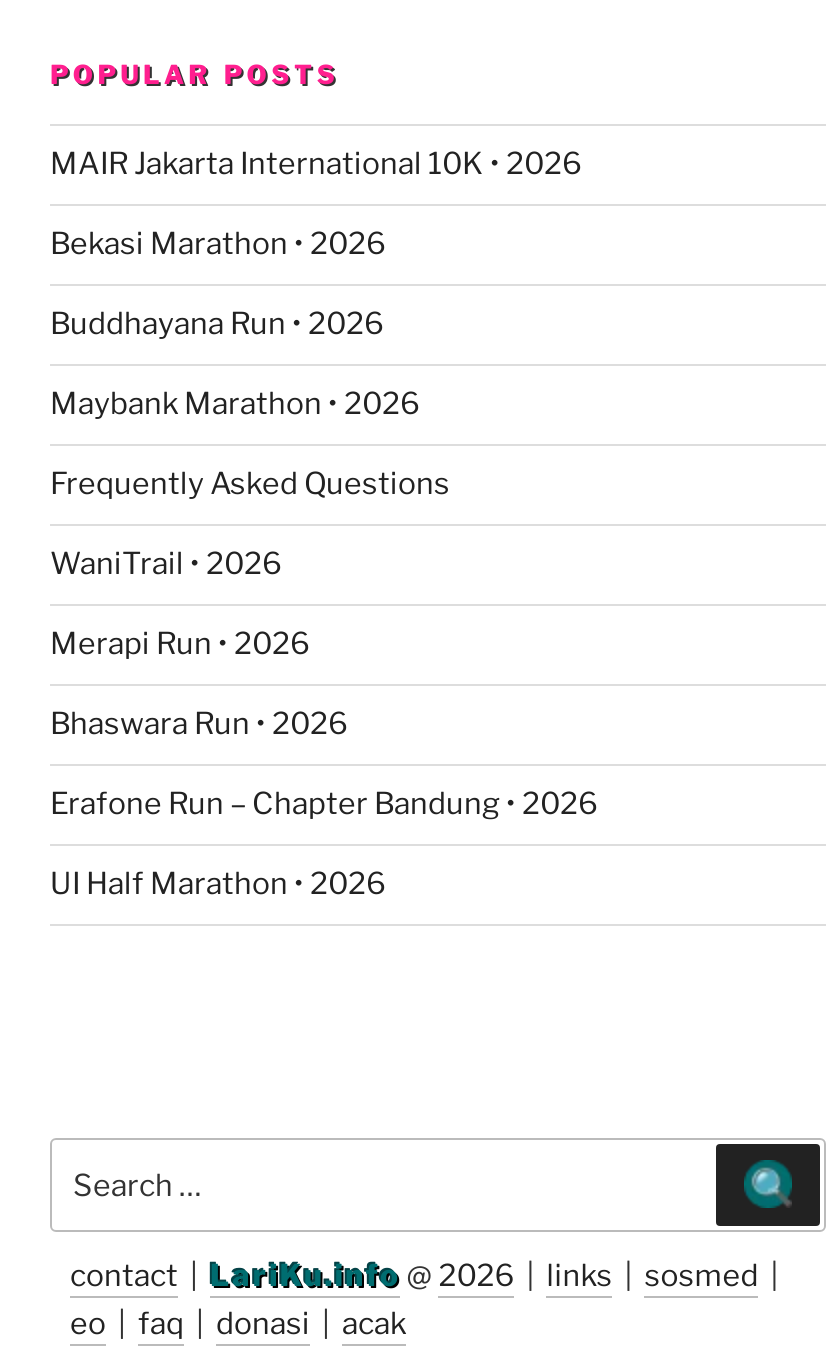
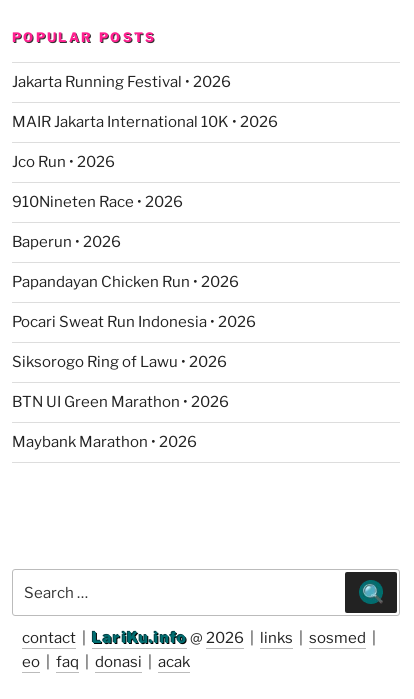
+ Jakarta Running Festival • 2026

moved down: MAIR Jakarta International 10K • 2026

- Bekasi Marathon • 2026
- Buddhayana Run • 2026
+ Jco Run • 2026
+ 910Nineten Race • 2026
+ Baperun • 2026
+ Papandayan Chicken Run • 2026
+ Pocari Sweat Run Indonesia • 2026
+ Siksorogo Ring of Lawu • 2026
+ BTN UI Green Marathon • 2026

moved down: Maybank Marathon • 2026

- Frequently Asked Questions
- WaniTrail • 2026
- Merapi Run • 2026
- Bhaswara Run • 2026
- Erafone Run – Chapter Bandung • 2026
- UI Half Marathon • 2026
